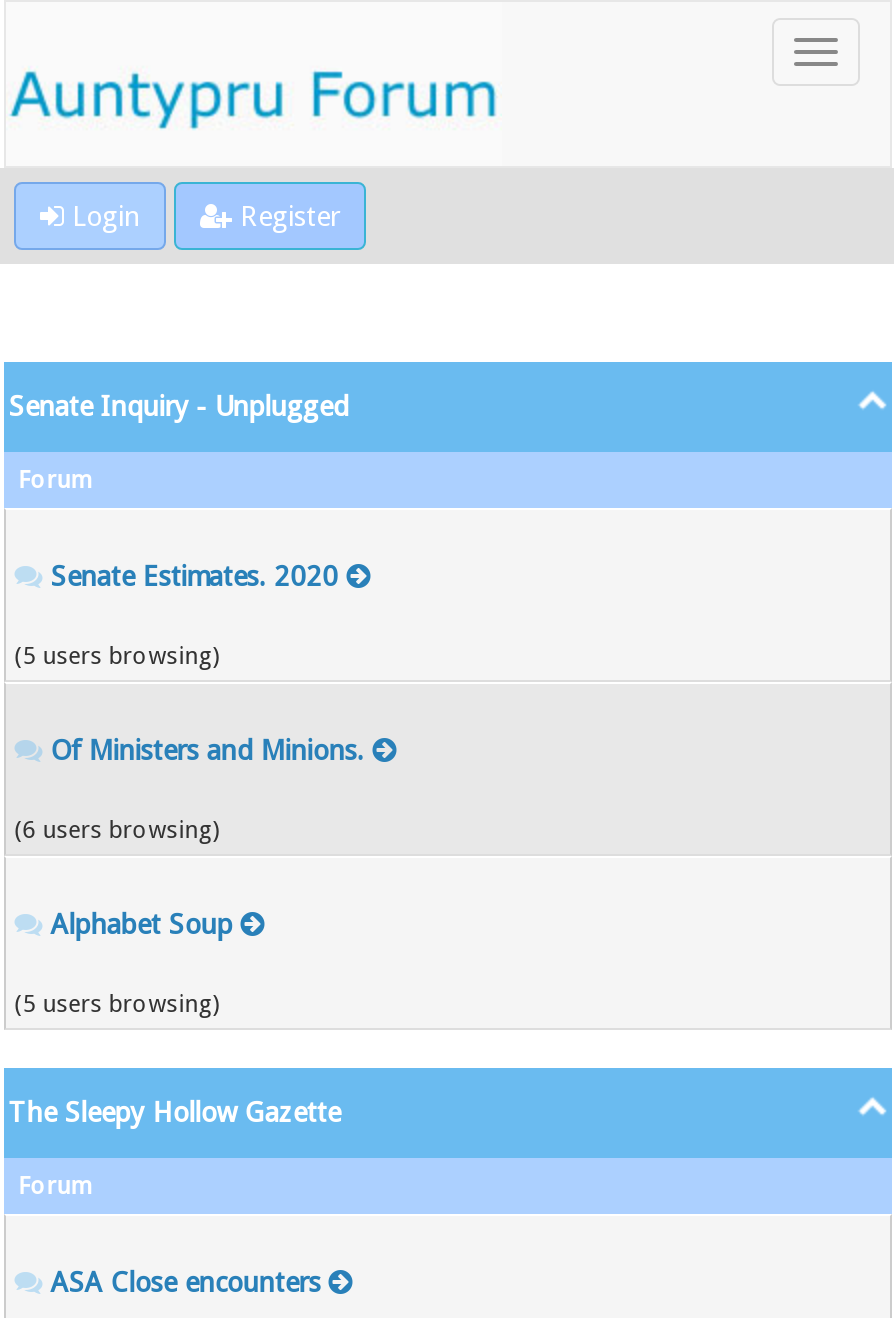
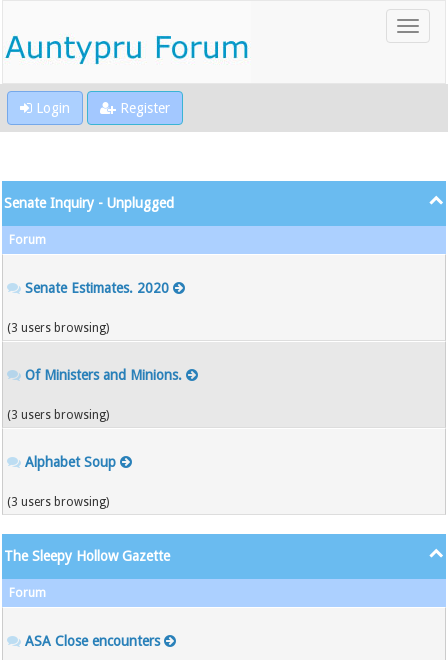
- (5 users browsing)
+ (3 users browsing)

- (6 users browsing)
+ (3 users browsing)

- (5 users browsing)
+ (3 users browsing)
